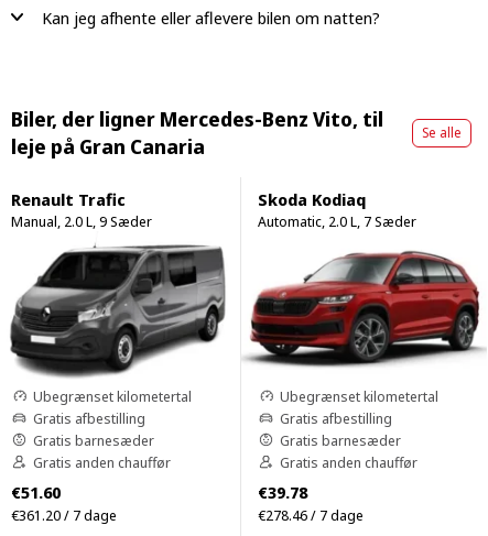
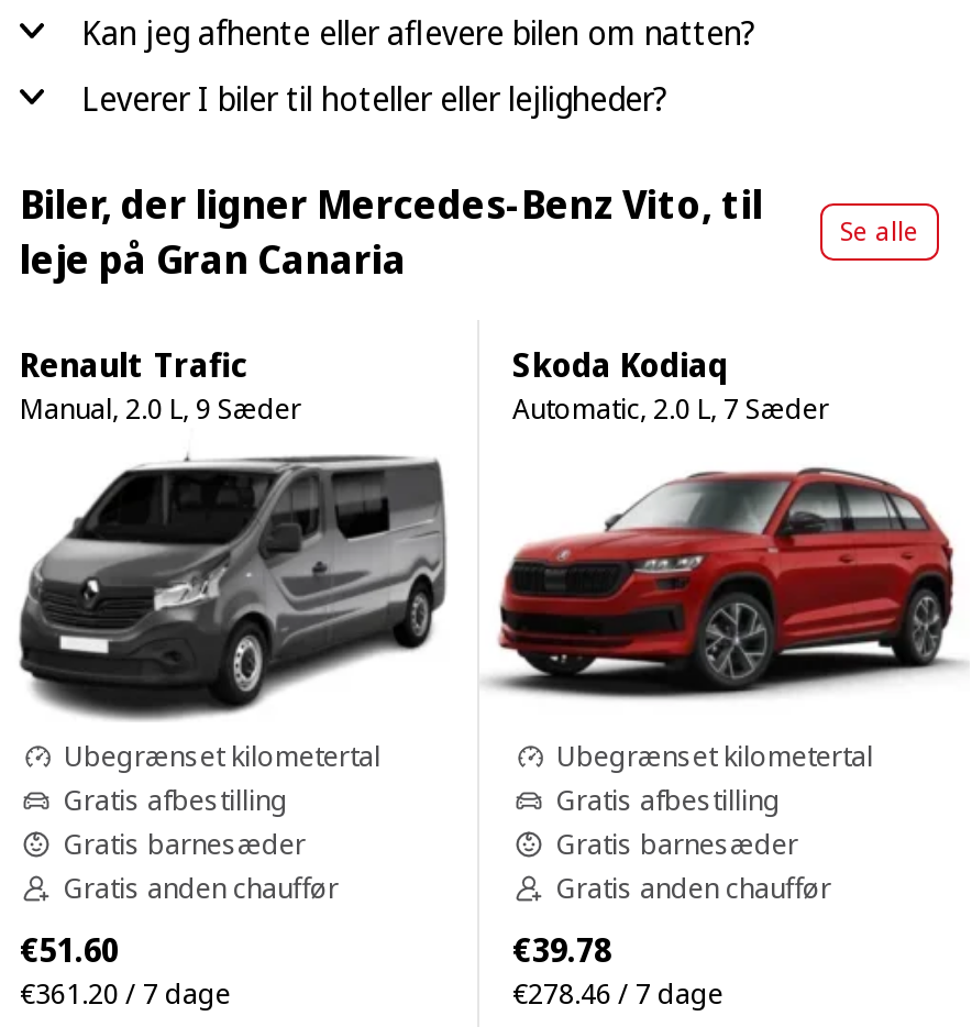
+ Leverer I biler til hoteller eller lejligheder?
